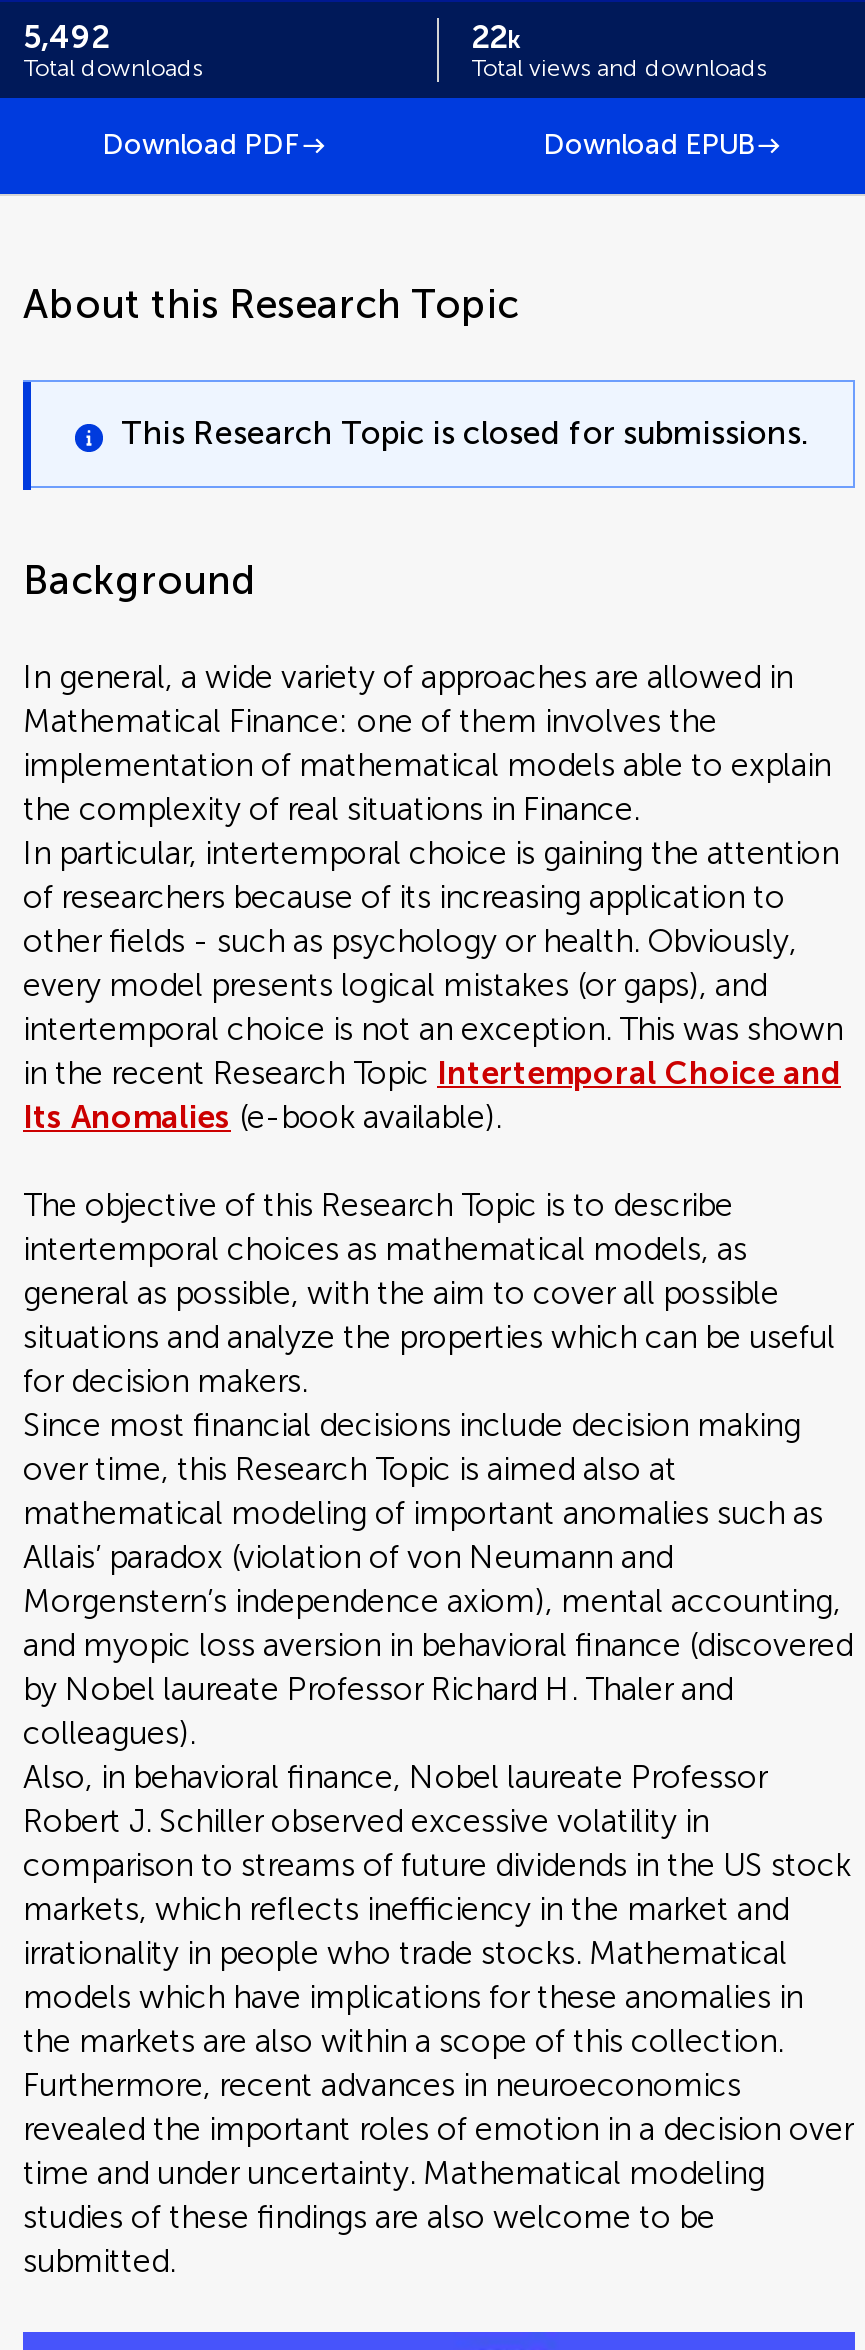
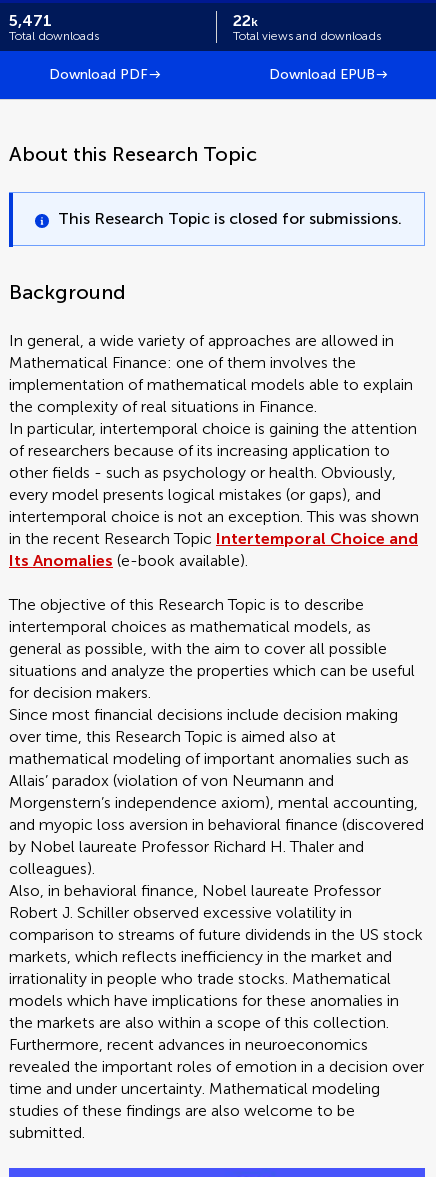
- 5,492
+ 5,471
